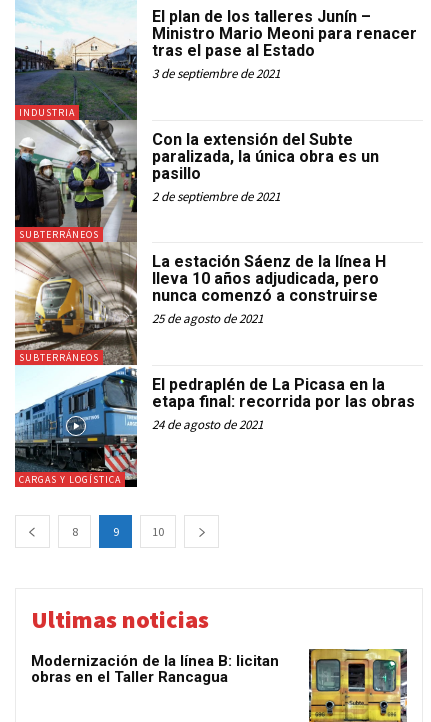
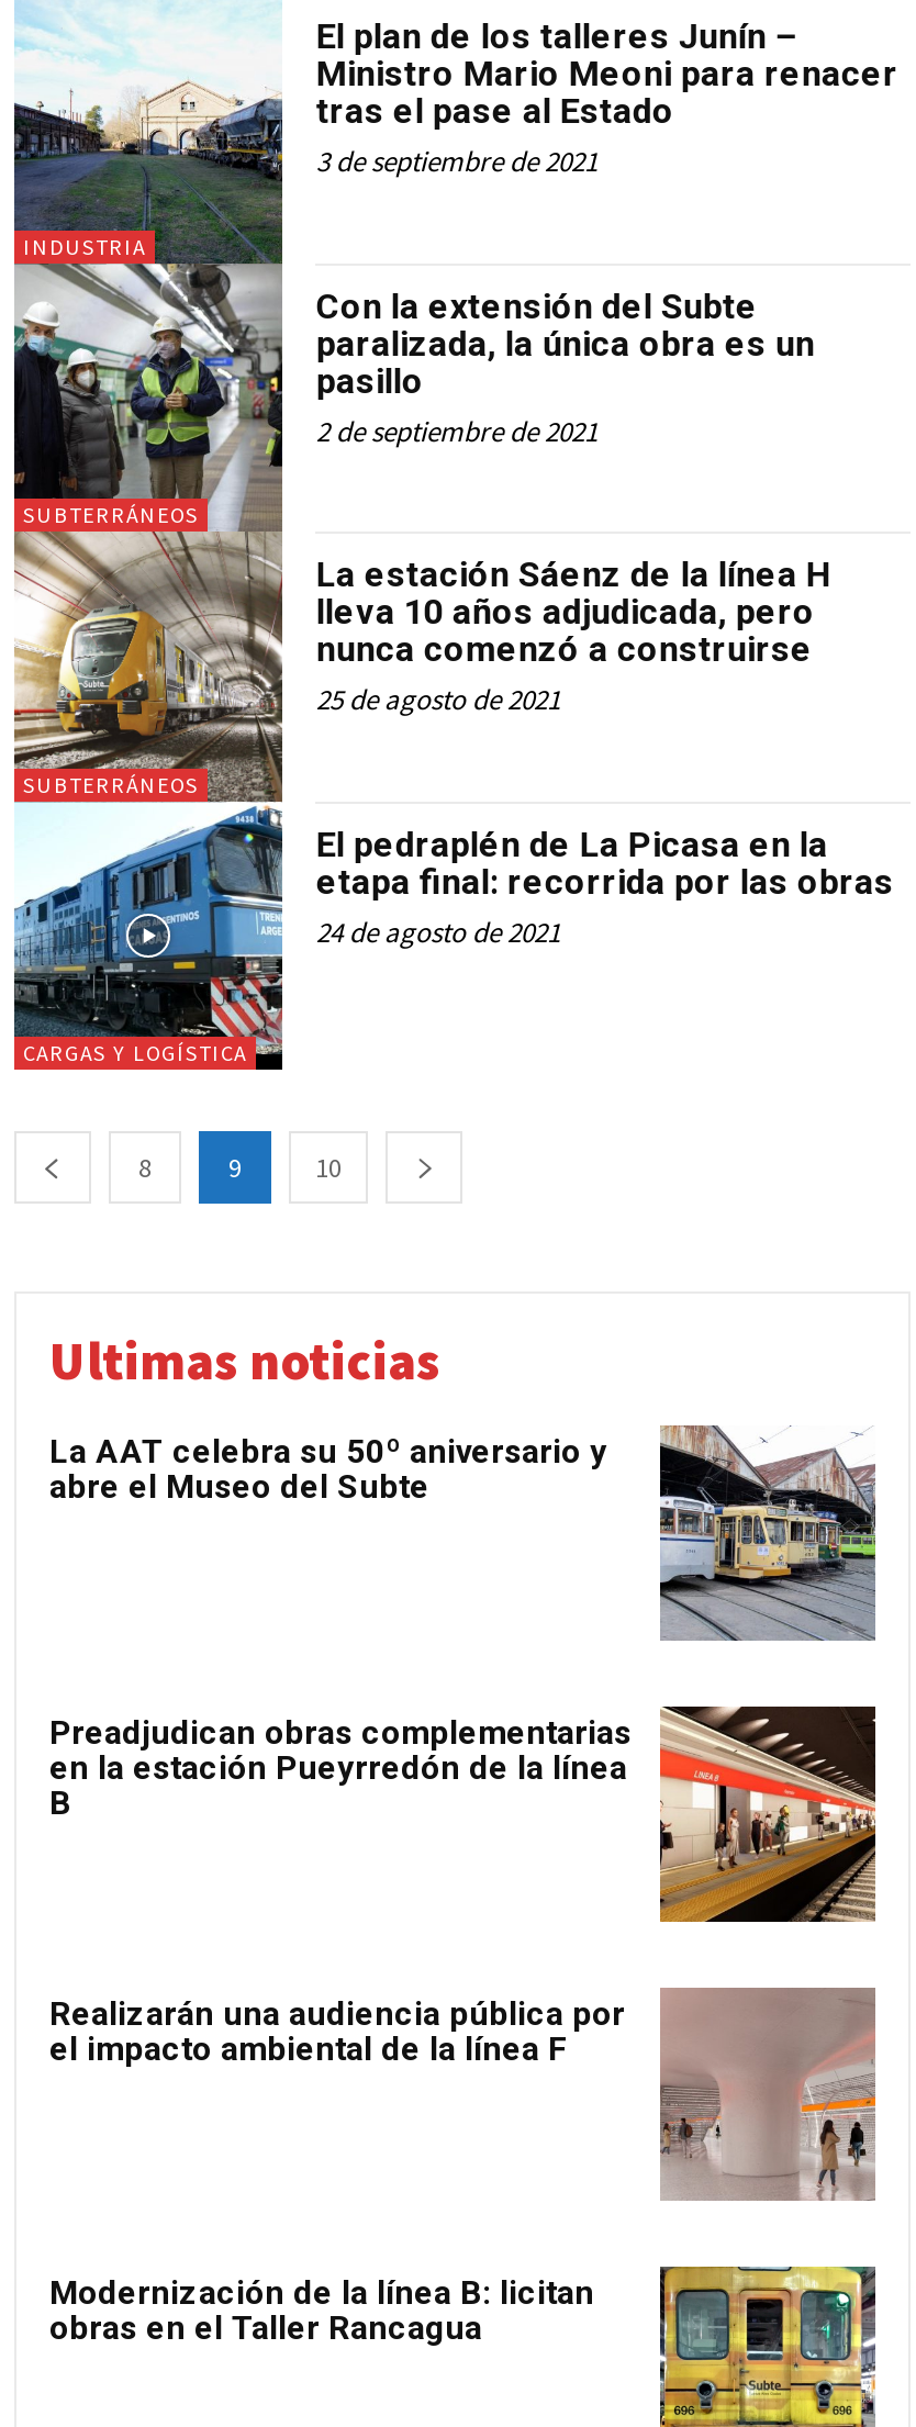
+ [image]
+ La AAT celebra su 50º aniversario y
+ abre el Museo del Subte

+ [image]
+ Preadjudican obras complementarias
+ en la estación Pueyrredón de la línea
+ B

+ [image]
+ Realizarán una audiencia pública por
+ el impacto ambiental de la línea F
